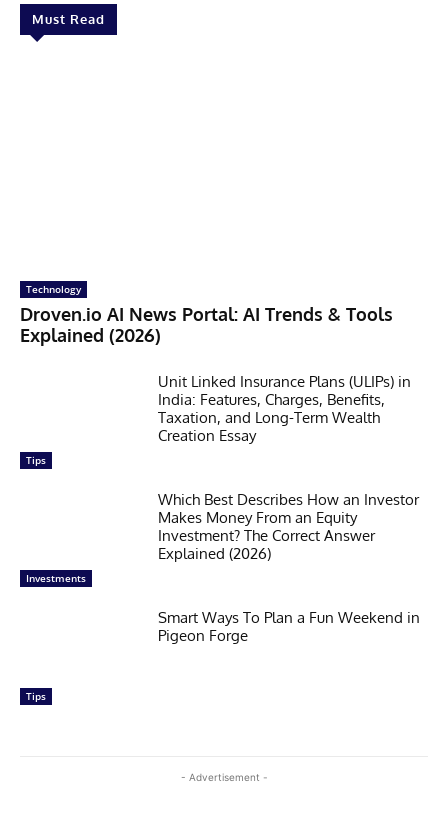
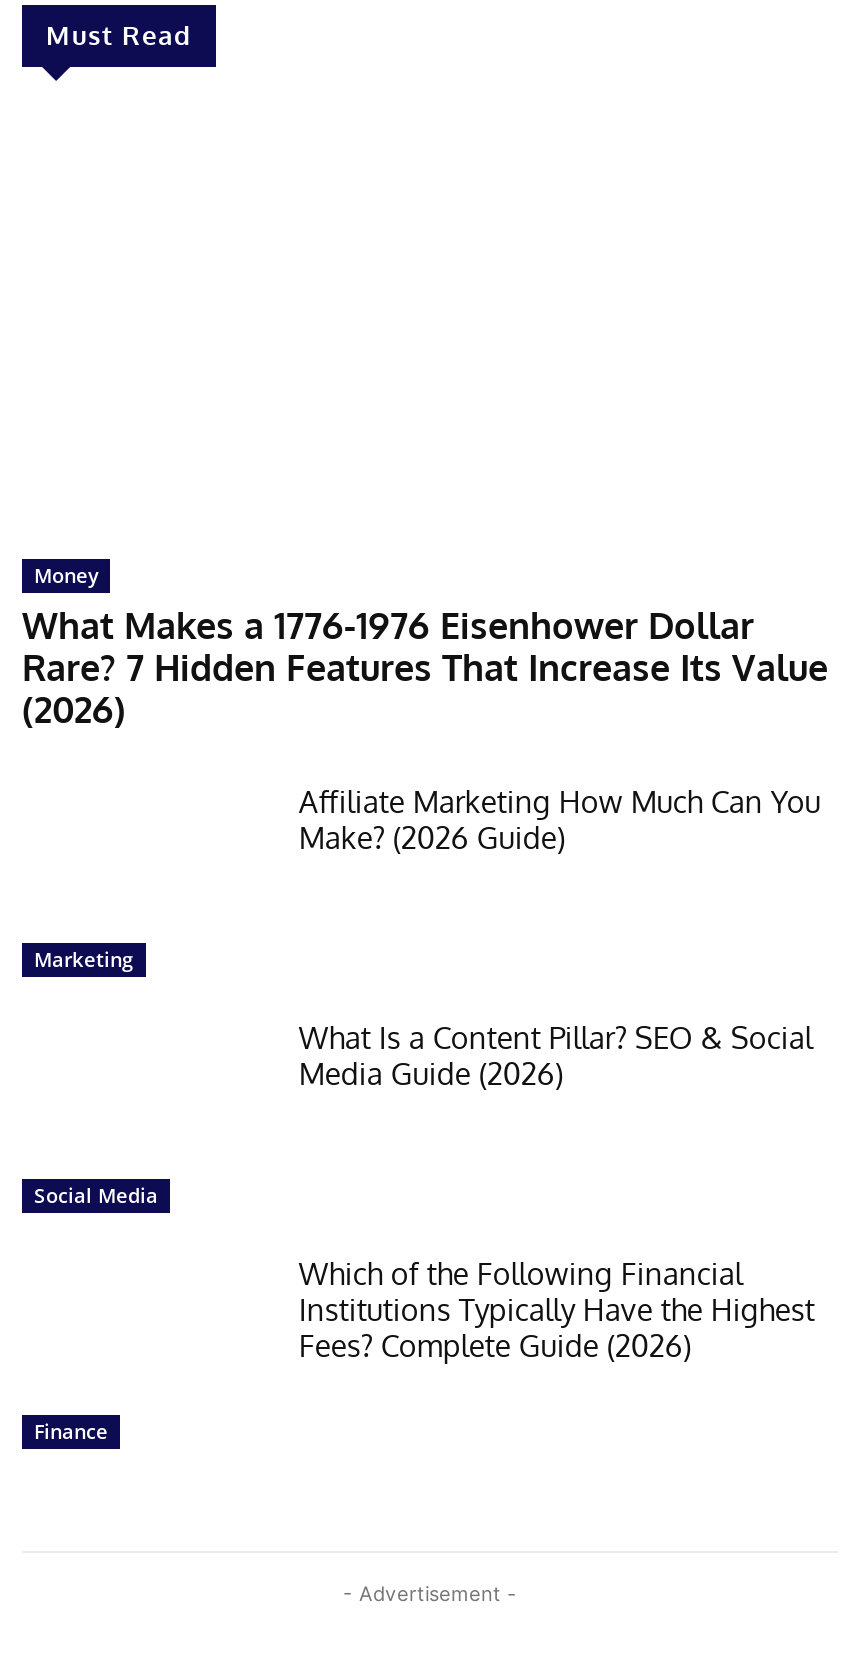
- Technology
- Droven.io AI News Portal: AI Trends & Tools
- Explained (2026)
+ Money
+ What Makes a 1776-1976 Eisenhower Dollar
+ Rare? 7 Hidden Features That Increase Its Value
+ (2026)

- Unit Linked Insurance Plans (ULIPs) in
- India: Features, Charges, Benefits,
- Taxation, and Long-Term Wealth
- Creation Essay
+ Affiliate Marketing How Much Can You
+ Make? (2026 Guide)

- Tips
+ Marketing

- Which Best Describes How an Investor
- Makes Money From an Equity
- Investment? The Correct Answer
- Explained (2026)
+ What Is a Content Pillar? SEO & Social
+ Media Guide (2026)

- Investments
+ Social Media

- Smart Ways To Plan a Fun Weekend in
- Pigeon Forge
+ Which of the Following Financial
+ Institutions Typically Have the Highest
+ Fees? Complete Guide (2026)

- Tips
+ Finance
